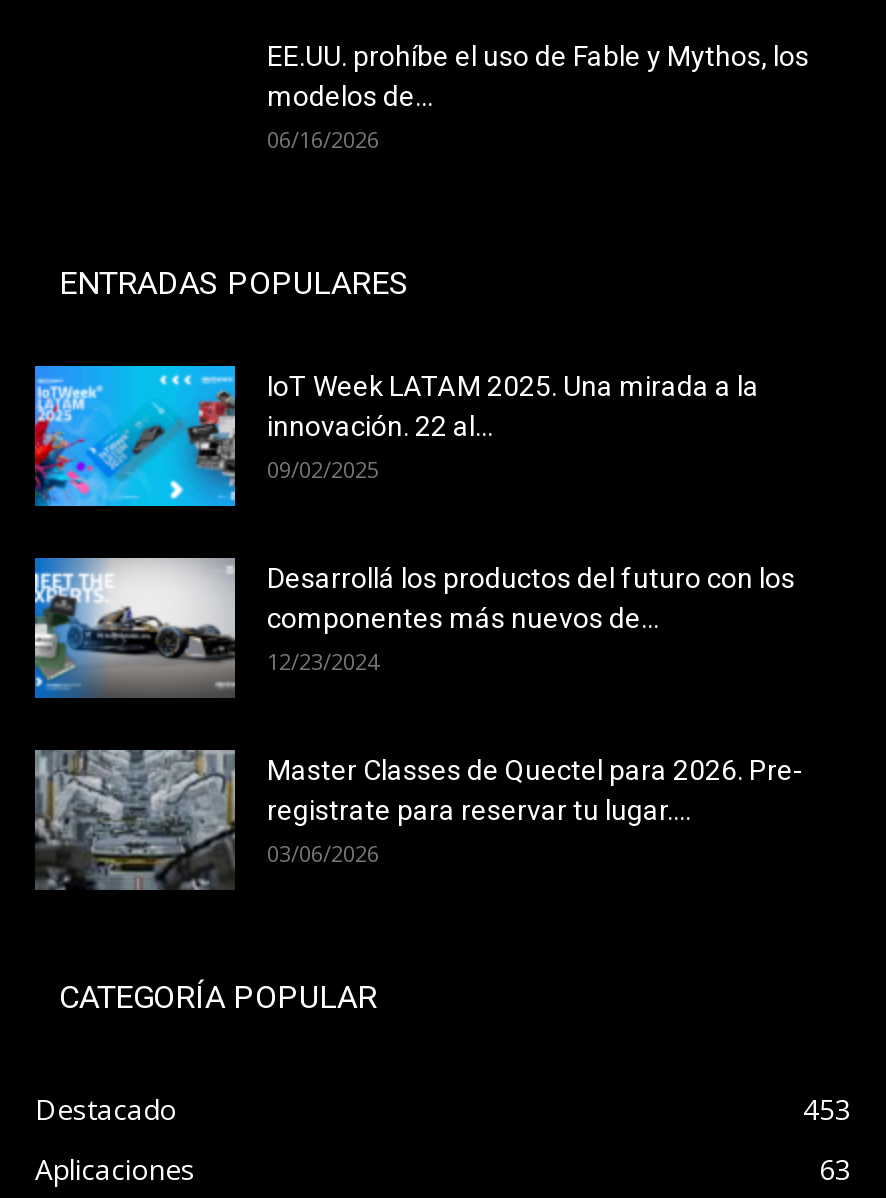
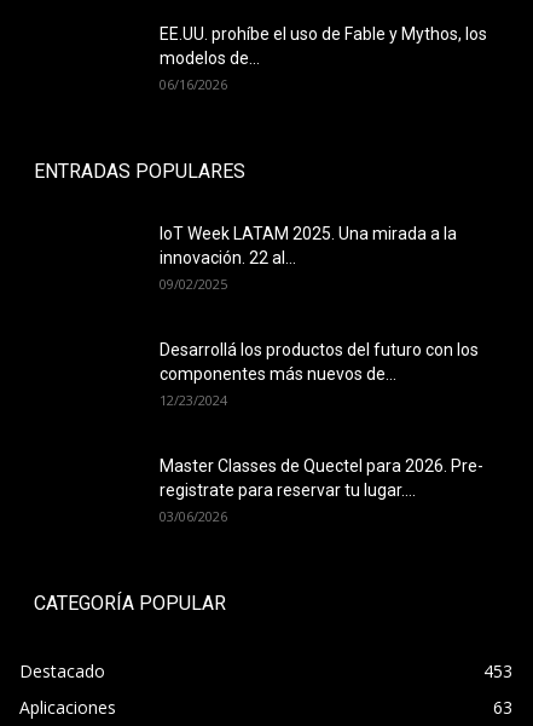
- [image]

- [image]

- [image]
